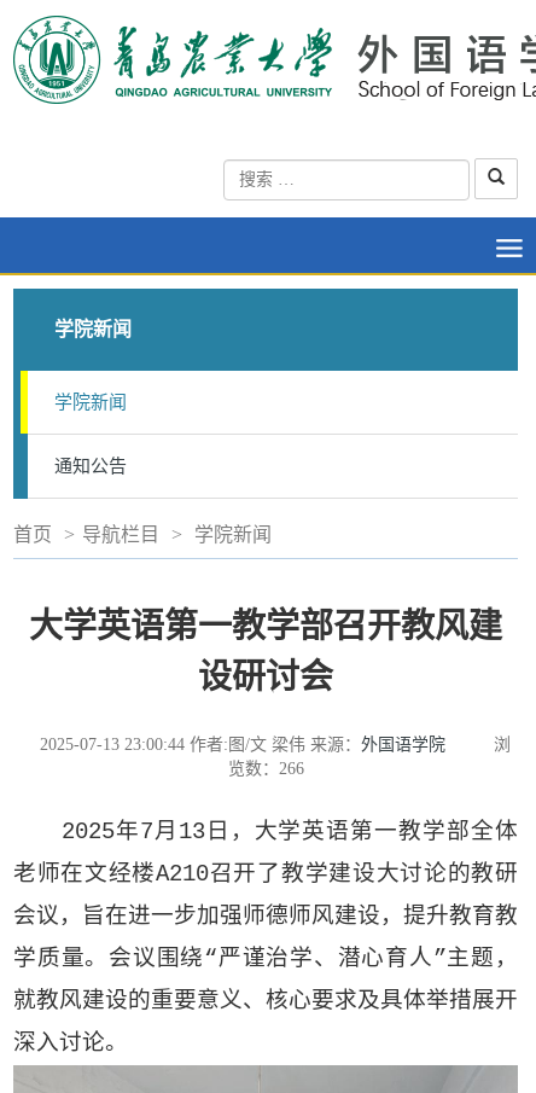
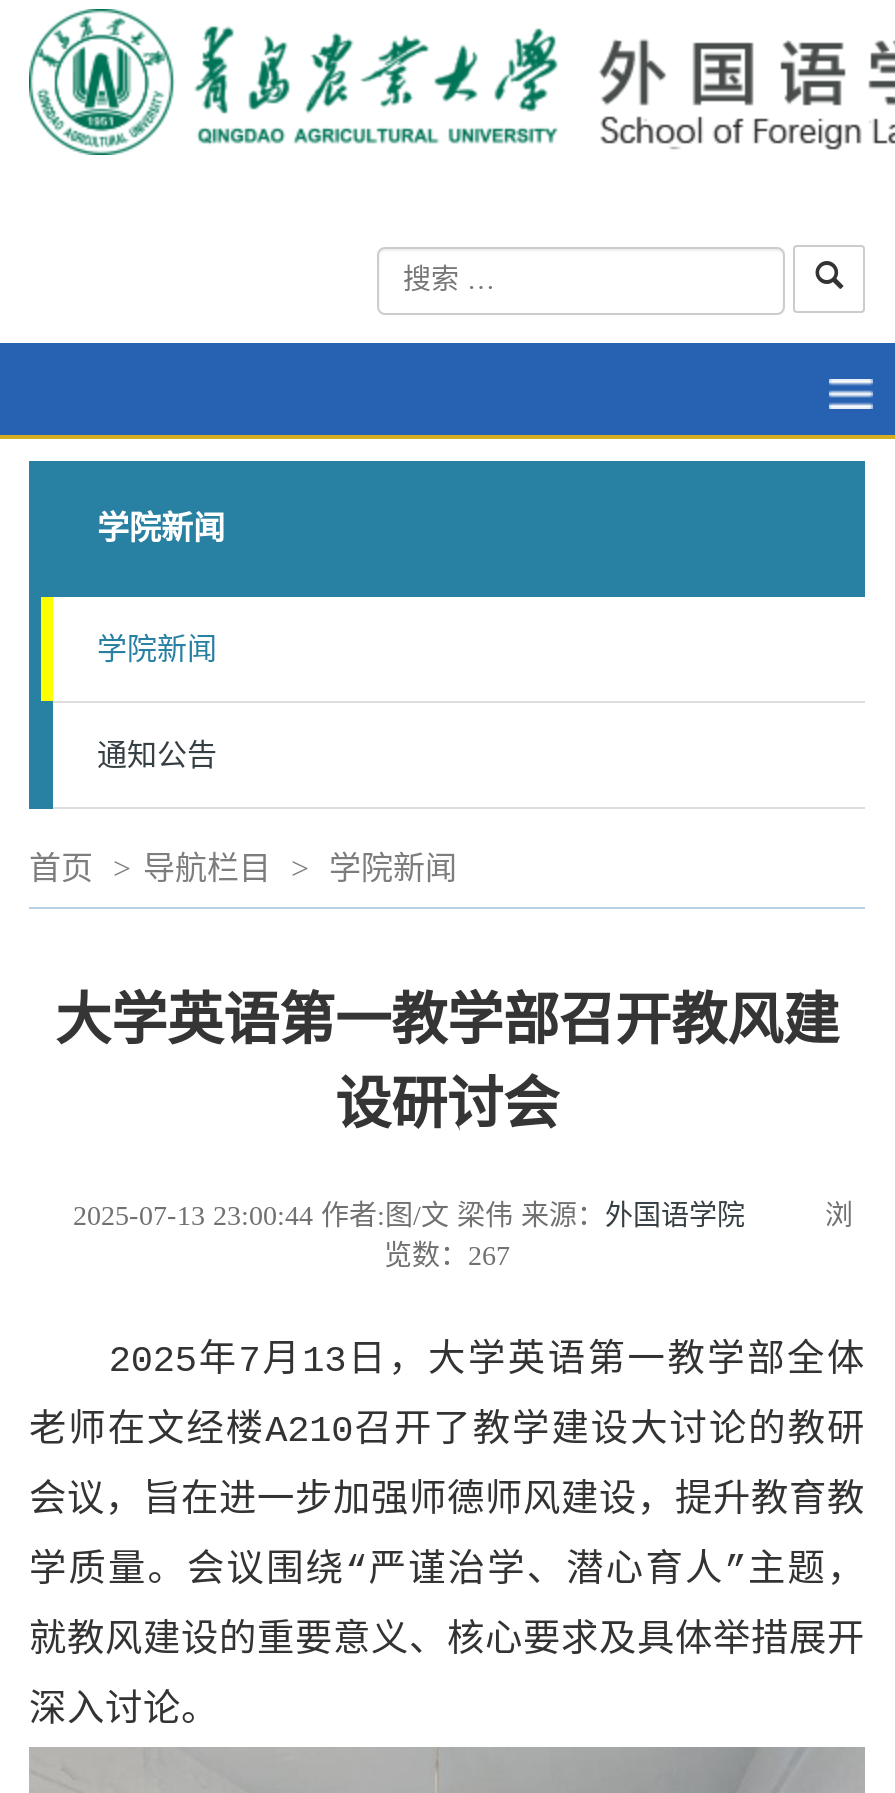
- 览数：266
+ 览数：267
